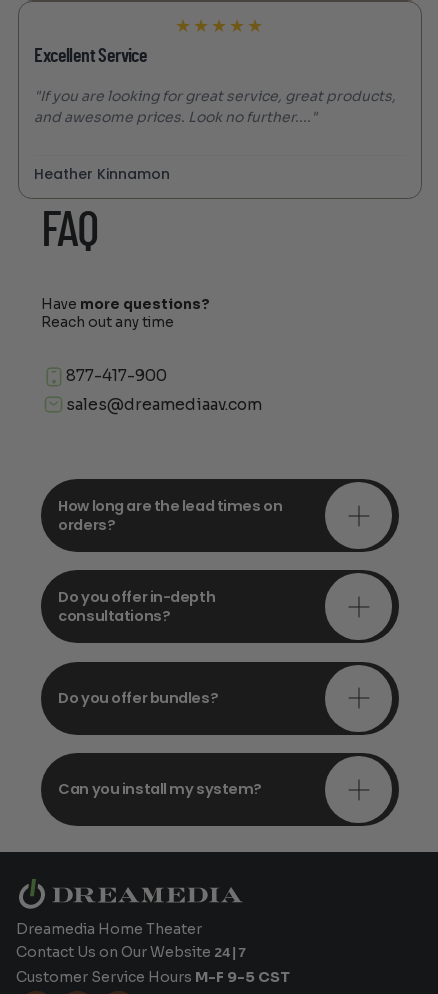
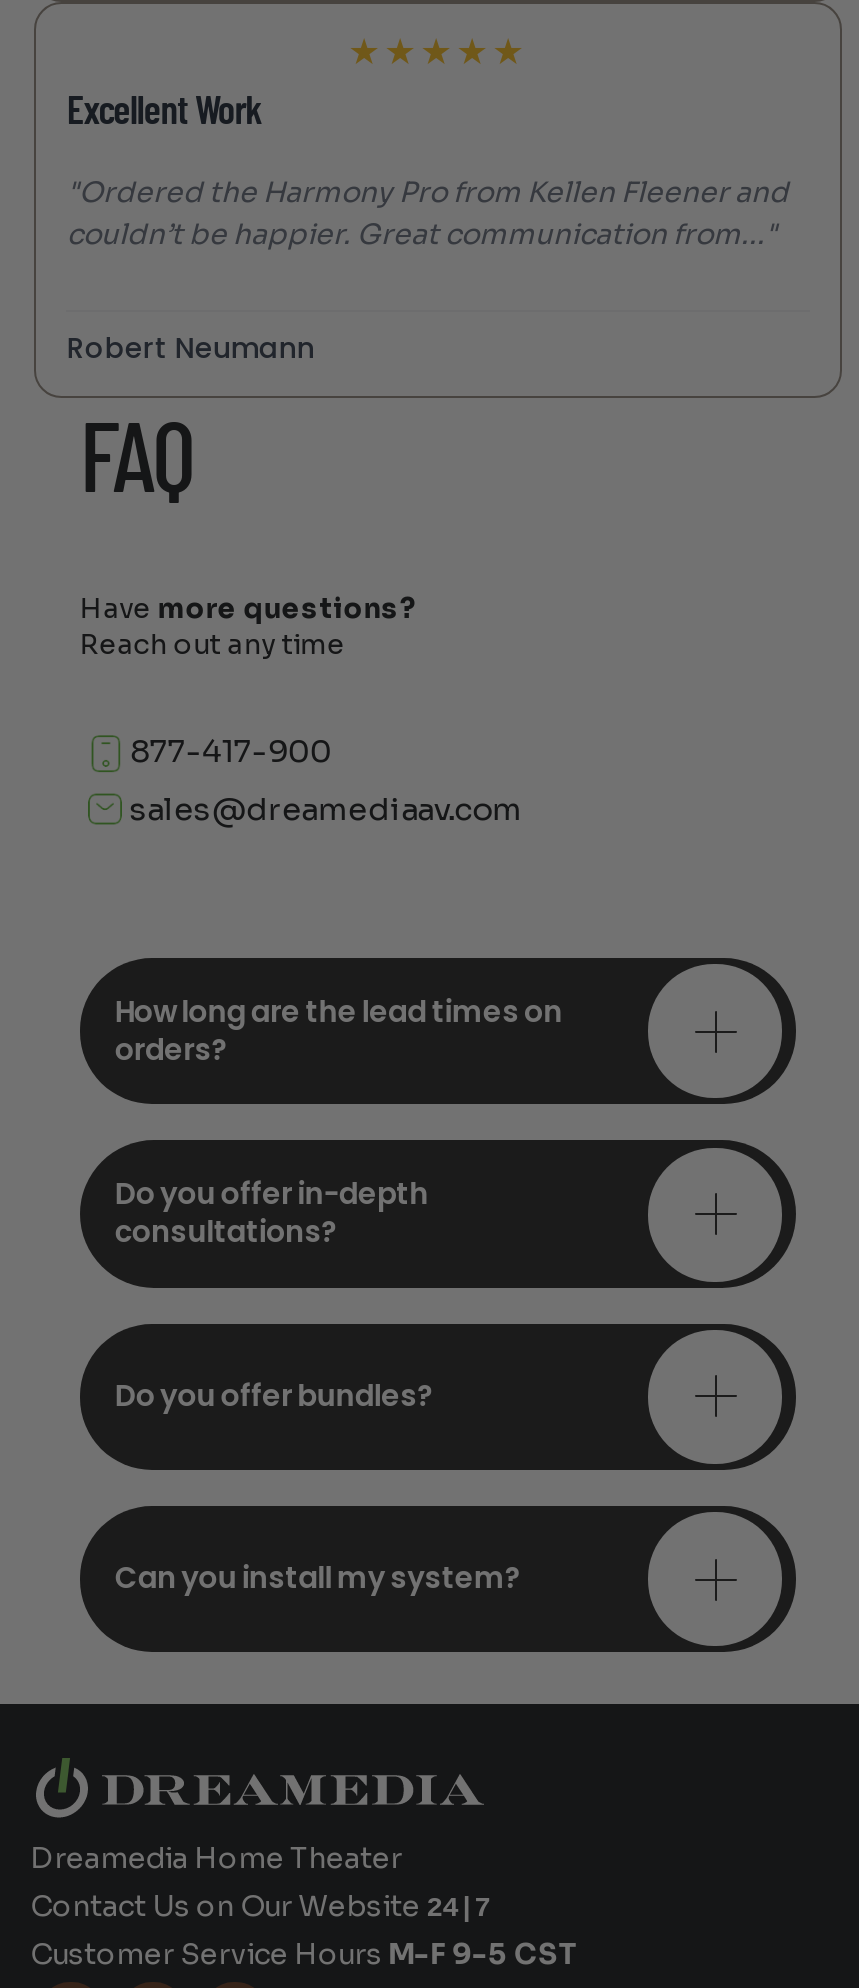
- Excellent Service
+ Excellent Work

- "If you are looking for great service, great products,
- and awesome prices. Look no further...."
+ "Ordered the Harmony Pro from Kellen Fleener and
+ couldn’t be happier. Great communication from..."

- Heather Kinnamon
+ Robert Neumann
